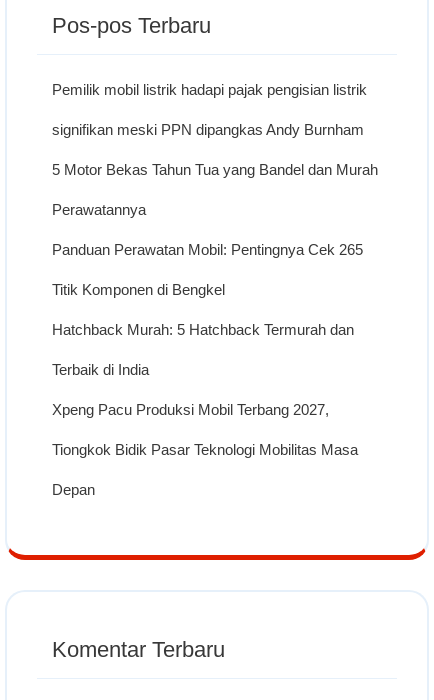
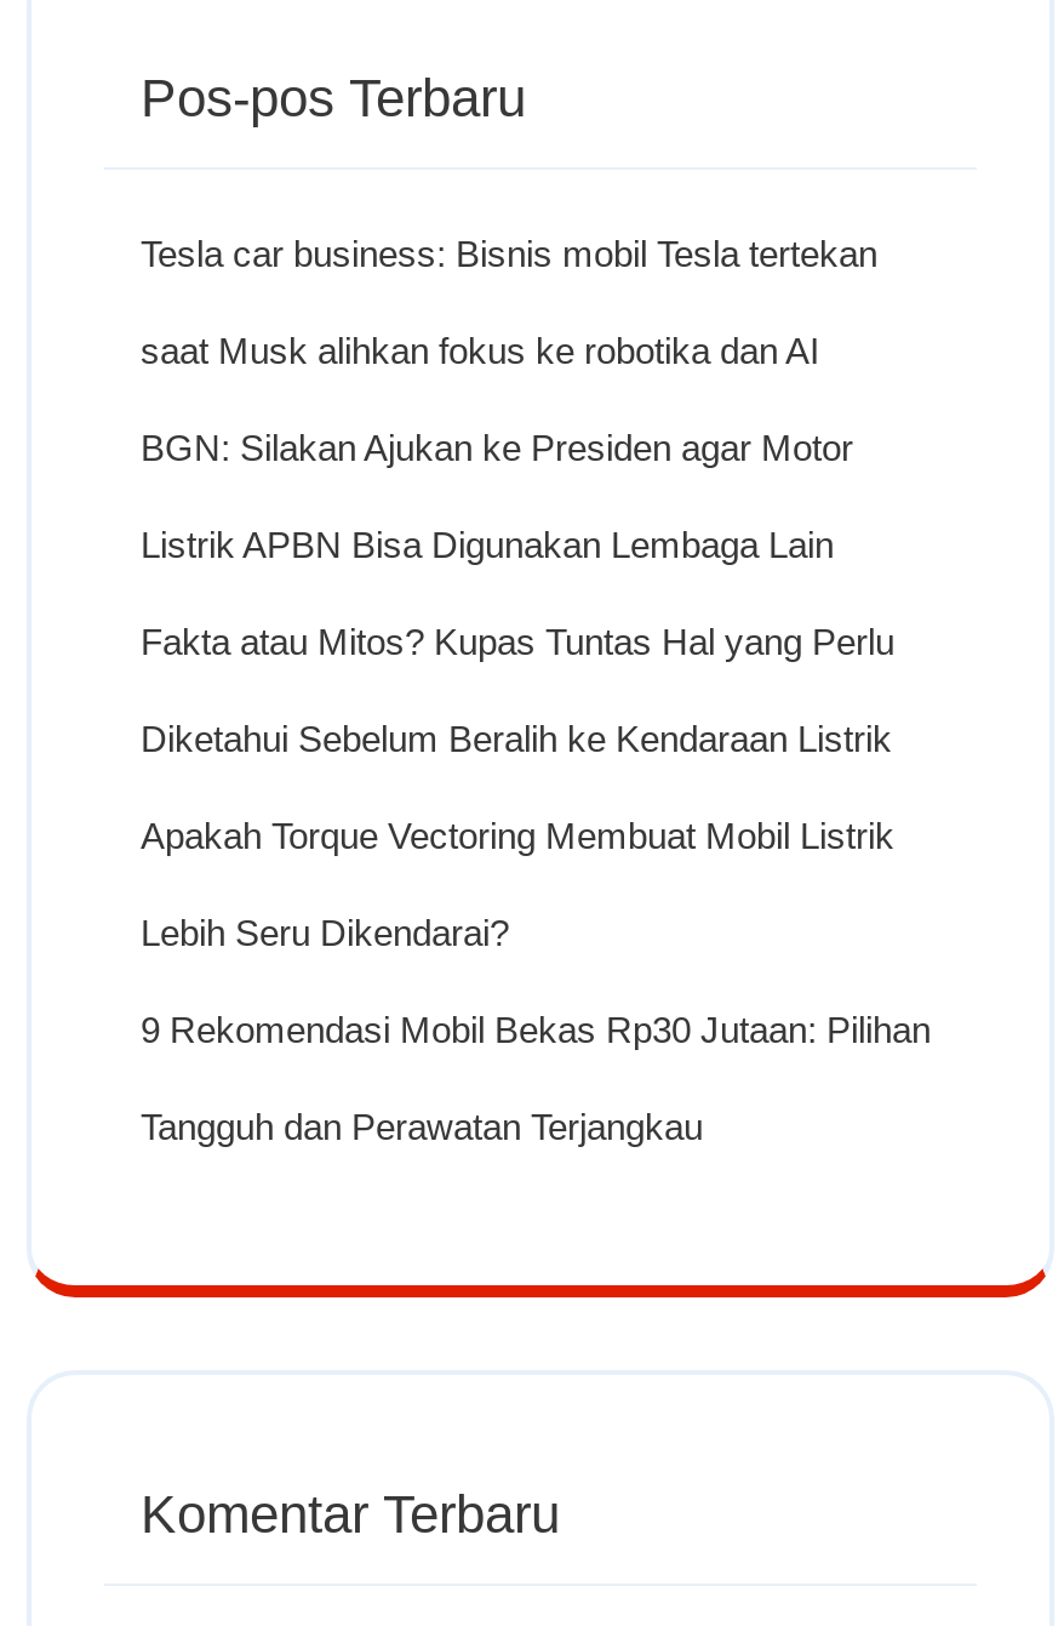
- Pemilik mobil listrik hadapi pajak pengisian listrik
- signifikan meski PPN dipangkas Andy Burnham
- 5 Motor Bekas Tahun Tua yang Bandel dan Murah
- Perawatannya
- Panduan Perawatan Mobil: Pentingnya Cek 265
- Titik Komponen di Bengkel
- Hatchback Murah: 5 Hatchback Termurah dan
- Terbaik di India
- Xpeng Pacu Produksi Mobil Terbang 2027,
- Tiongkok Bidik Pasar Teknologi Mobilitas Masa
- Depan
+ Tesla car business: Bisnis mobil Tesla tertekan
+ saat Musk alihkan fokus ke robotika dan AI
+ BGN: Silakan Ajukan ke Presiden agar Motor
+ Listrik APBN Bisa Digunakan Lembaga Lain
+ Fakta atau Mitos? Kupas Tuntas Hal yang Perlu
+ Diketahui Sebelum Beralih ke Kendaraan Listrik
+ Apakah Torque Vectoring Membuat Mobil Listrik
+ Lebih Seru Dikendarai?
+ 9 Rekomendasi Mobil Bekas Rp30 Jutaan: Pilihan
+ Tangguh dan Perawatan Terjangkau
